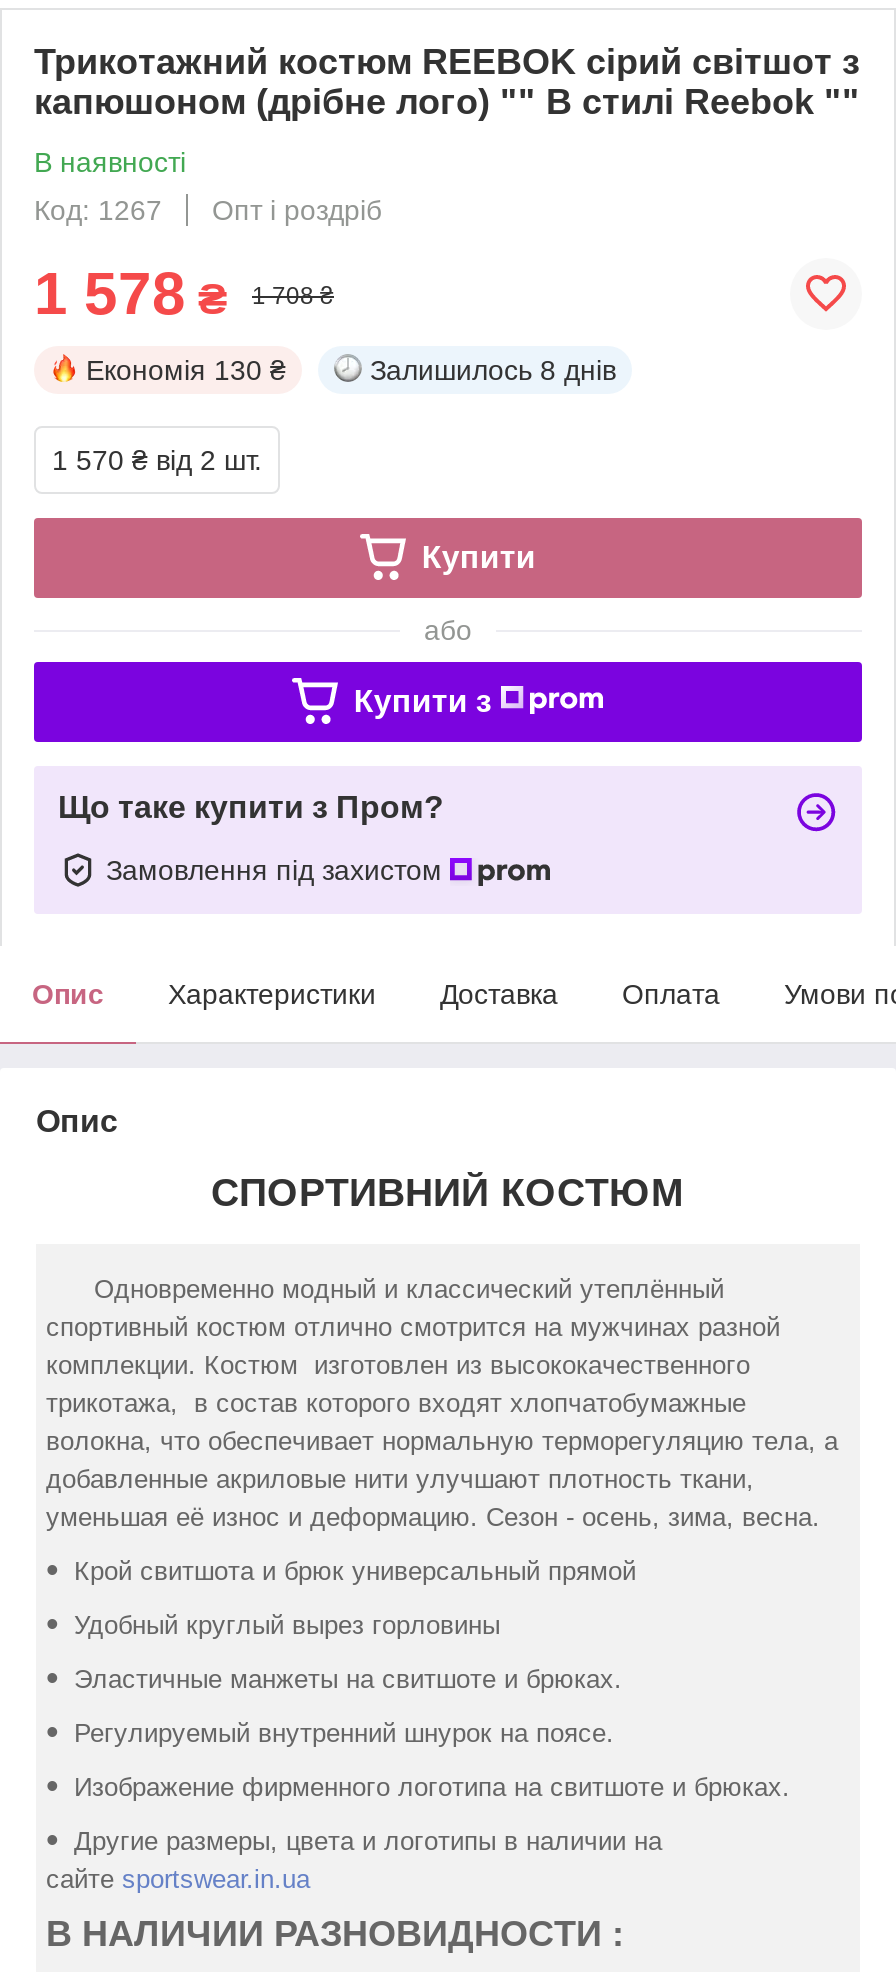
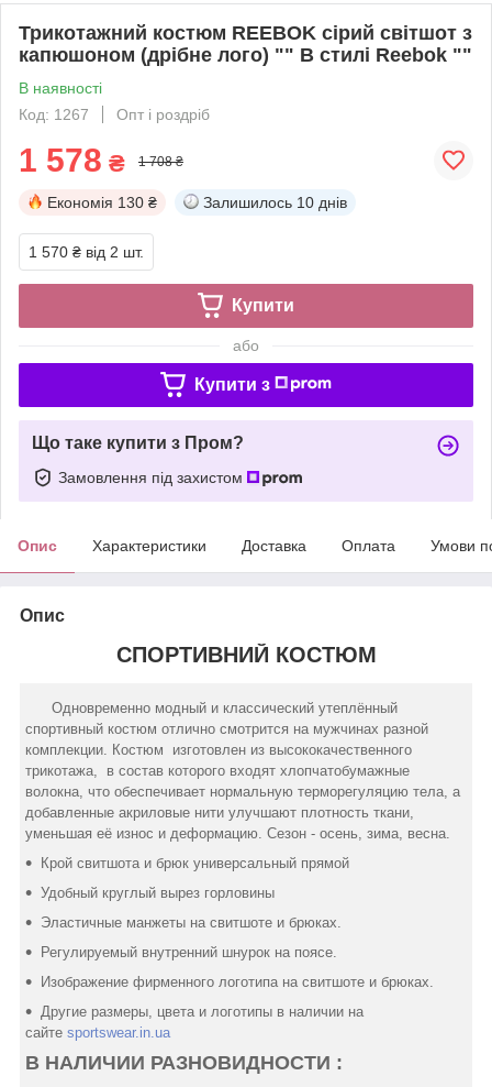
- Залишилось 8 днів
+ Залишилось 10 днів
